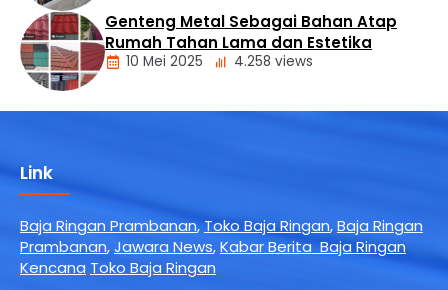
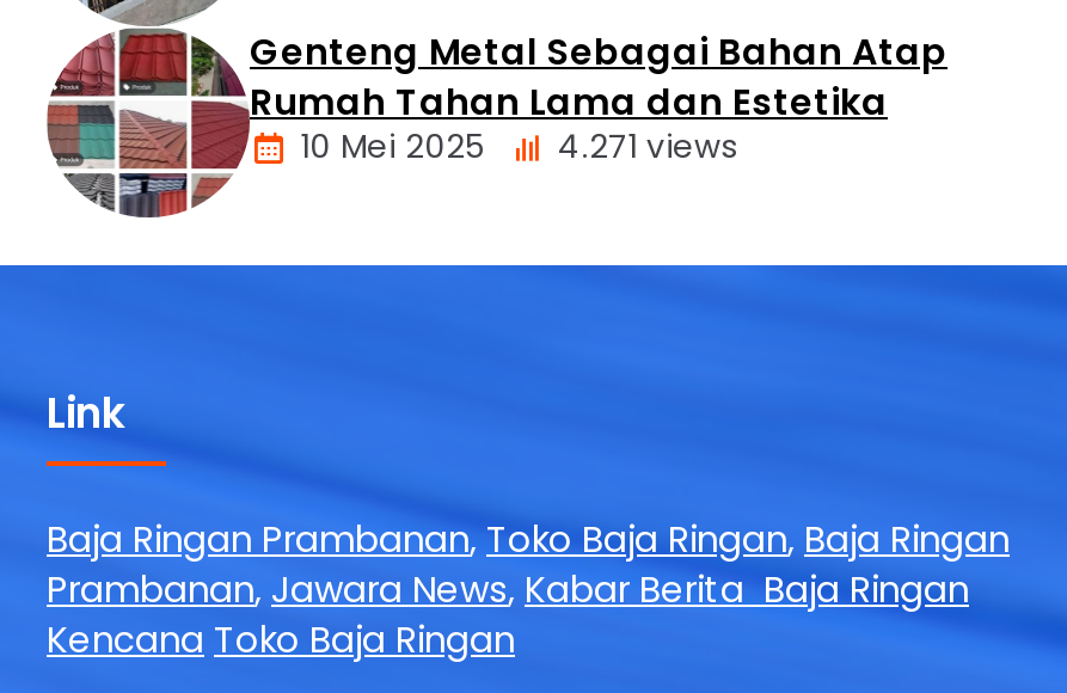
- 10 Mei 2025 4.258 views
+ 10 Mei 2025 4.271 views
